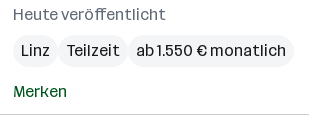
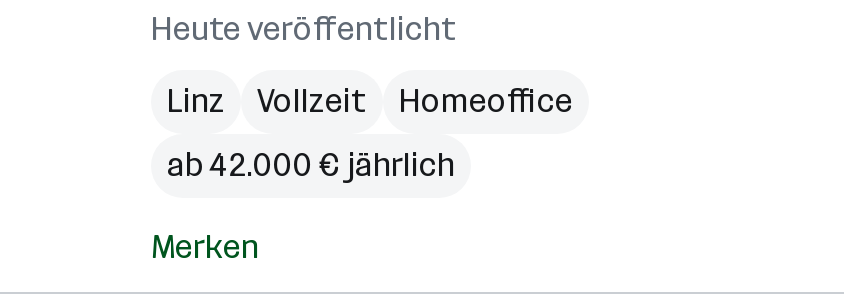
- Teilzeit
- ab 1.550 € monatlich
+ Vollzeit
+ Homeoffice
+ ab 42.000 € jährlich
